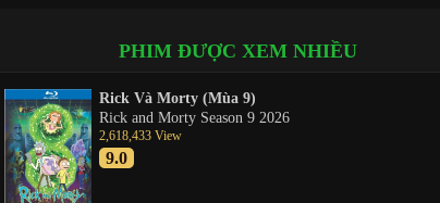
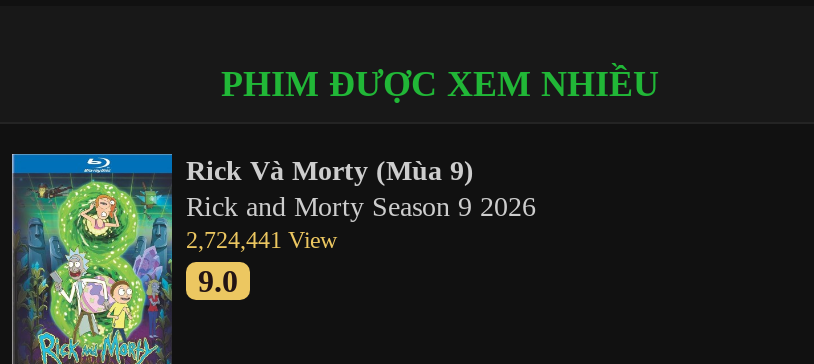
- 2,618,433 View
+ 2,724,441 View
